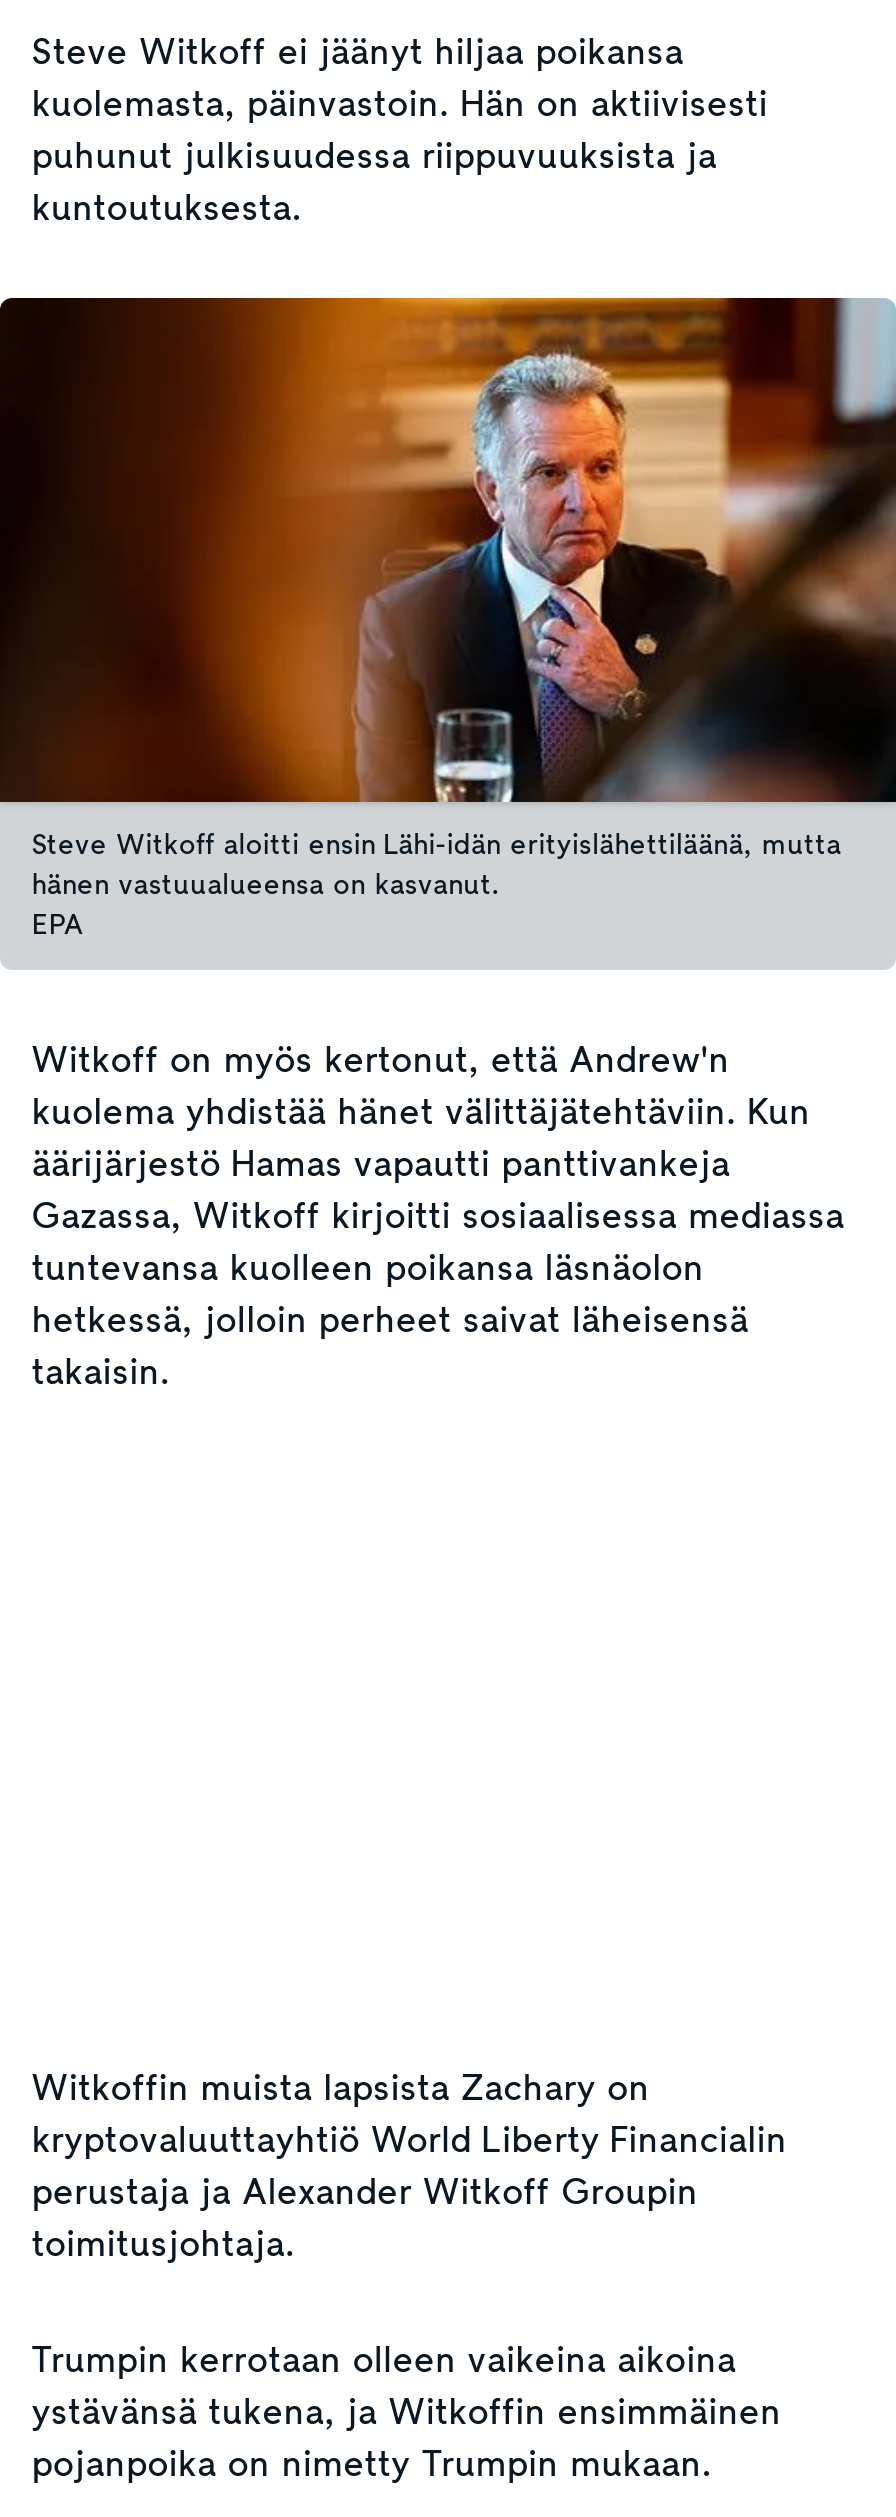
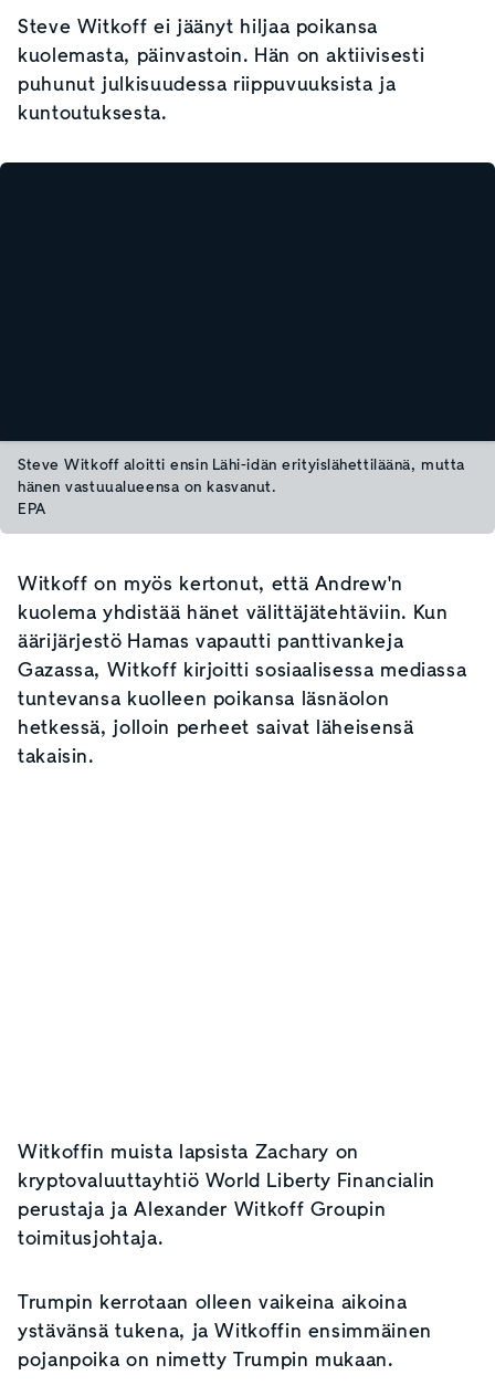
- [image]
